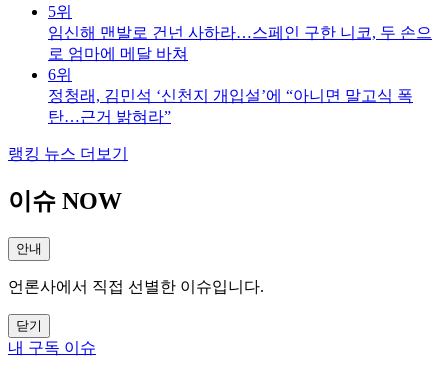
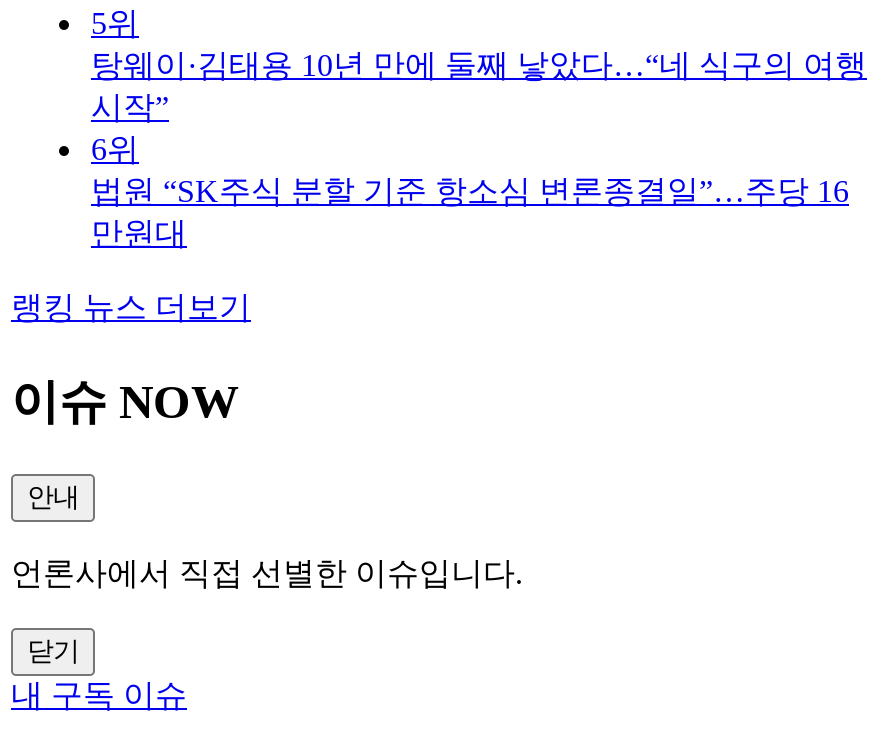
- 임신해 맨발로 건넌 사하라…스페인 구한 니코, 두 손으
- 로 엄마에 메달 바쳐
+ 탕웨이·김태용 10년 만에 둘째 낳았다…“네 식구의 여행
+ 시작”

- 정청래, 김민석 ‘신천지 개입설’에 “아니면 말고식 폭
- 탄…근거 밝혀라”
+ 법원 “SK주식 분할 기준 항소심 변론종결일”…주당 16
+ 만원대
